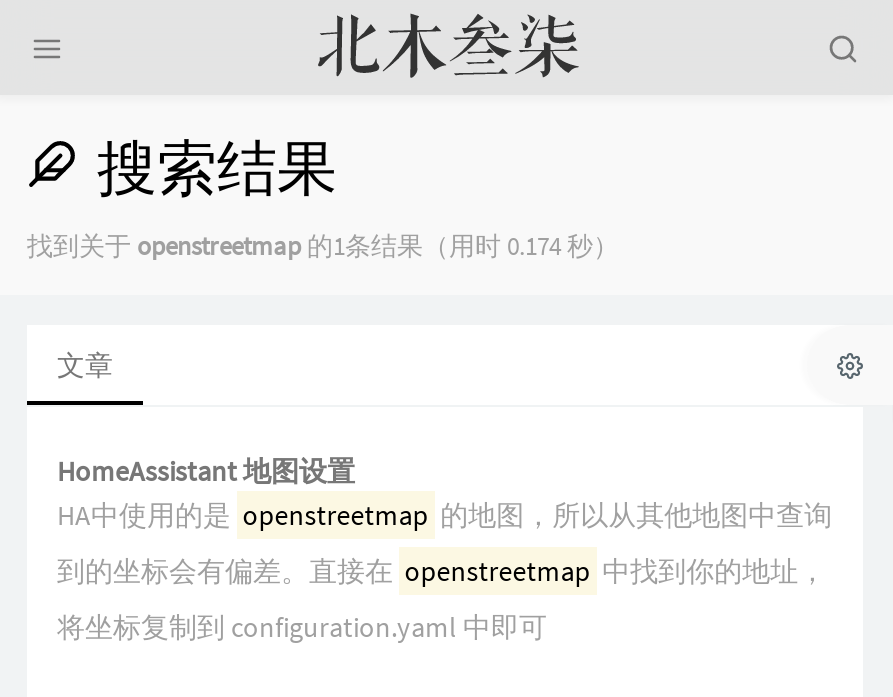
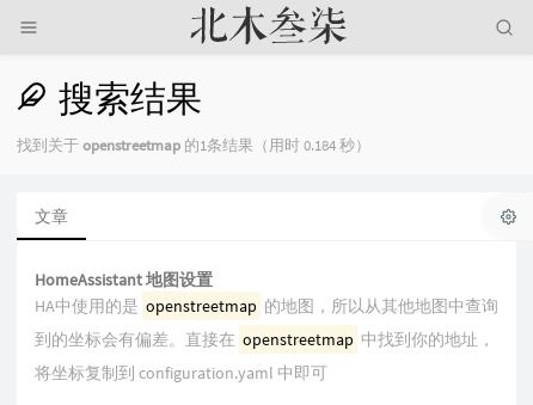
- 找到关于openstreetmap的1条结果（用时 0.174 秒）
+ 找到关于openstreetmap的1条结果（用时 0.184 秒）
